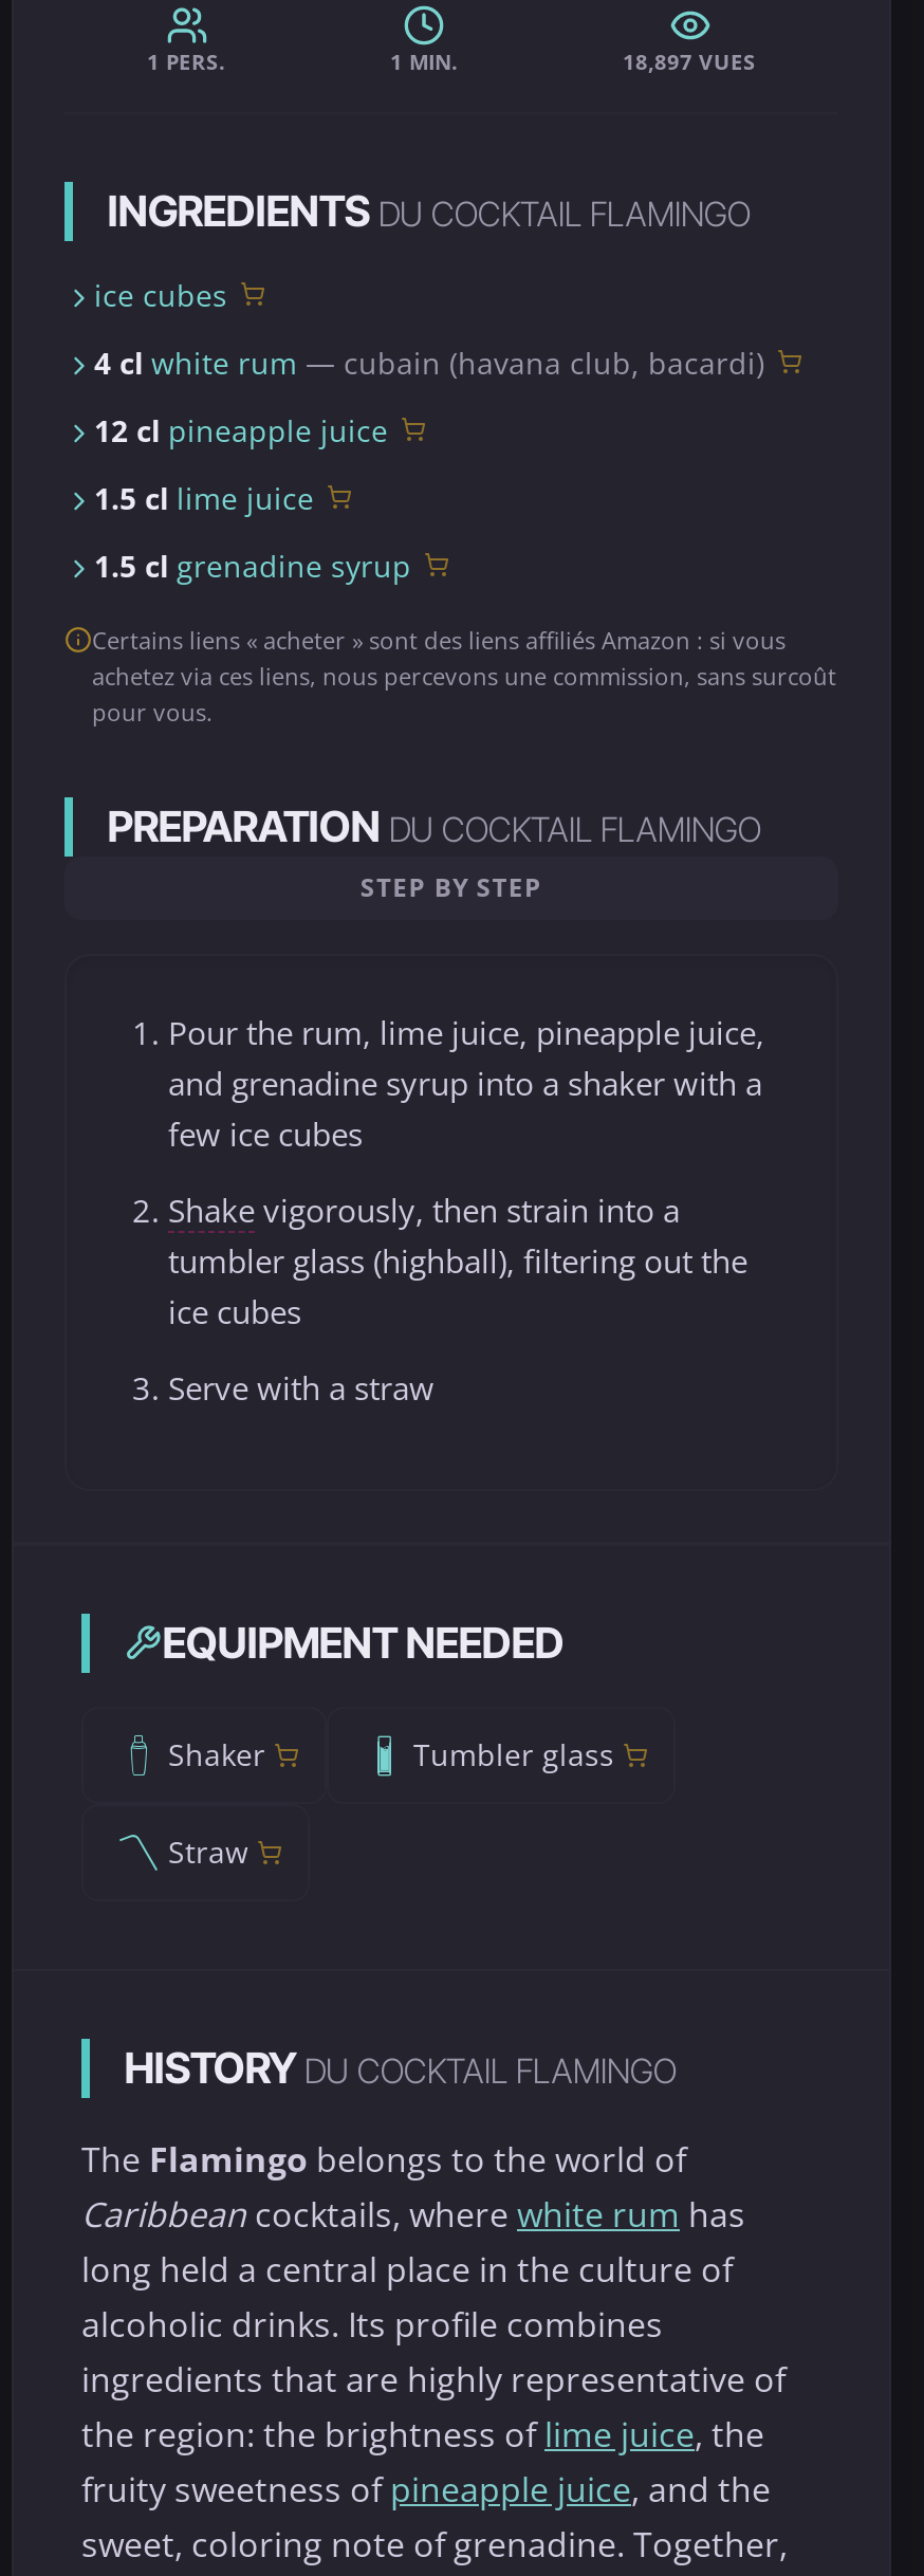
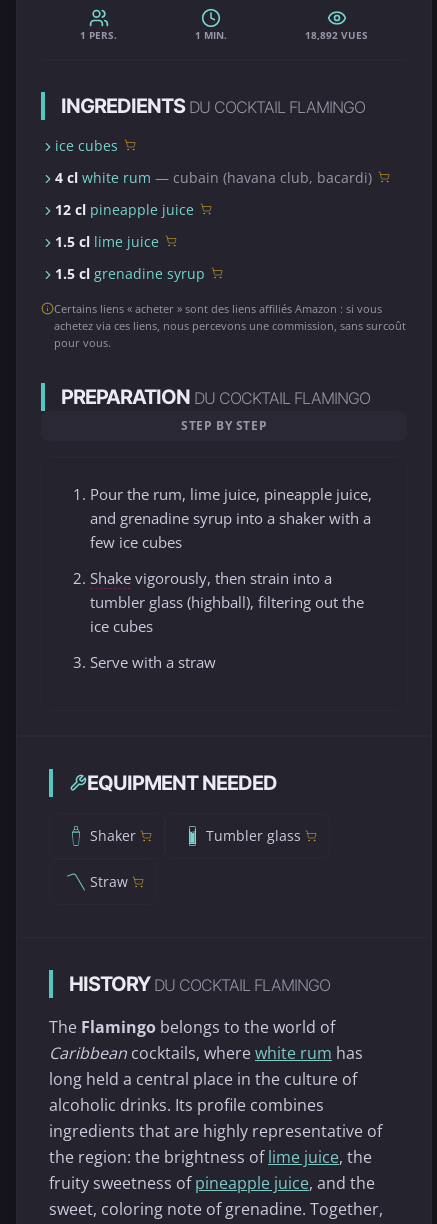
- 18,897 VUES
+ 18,892 VUES
